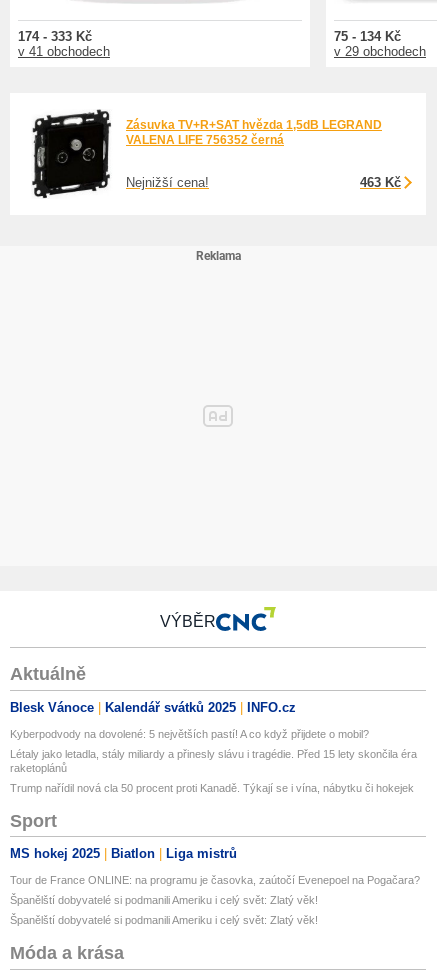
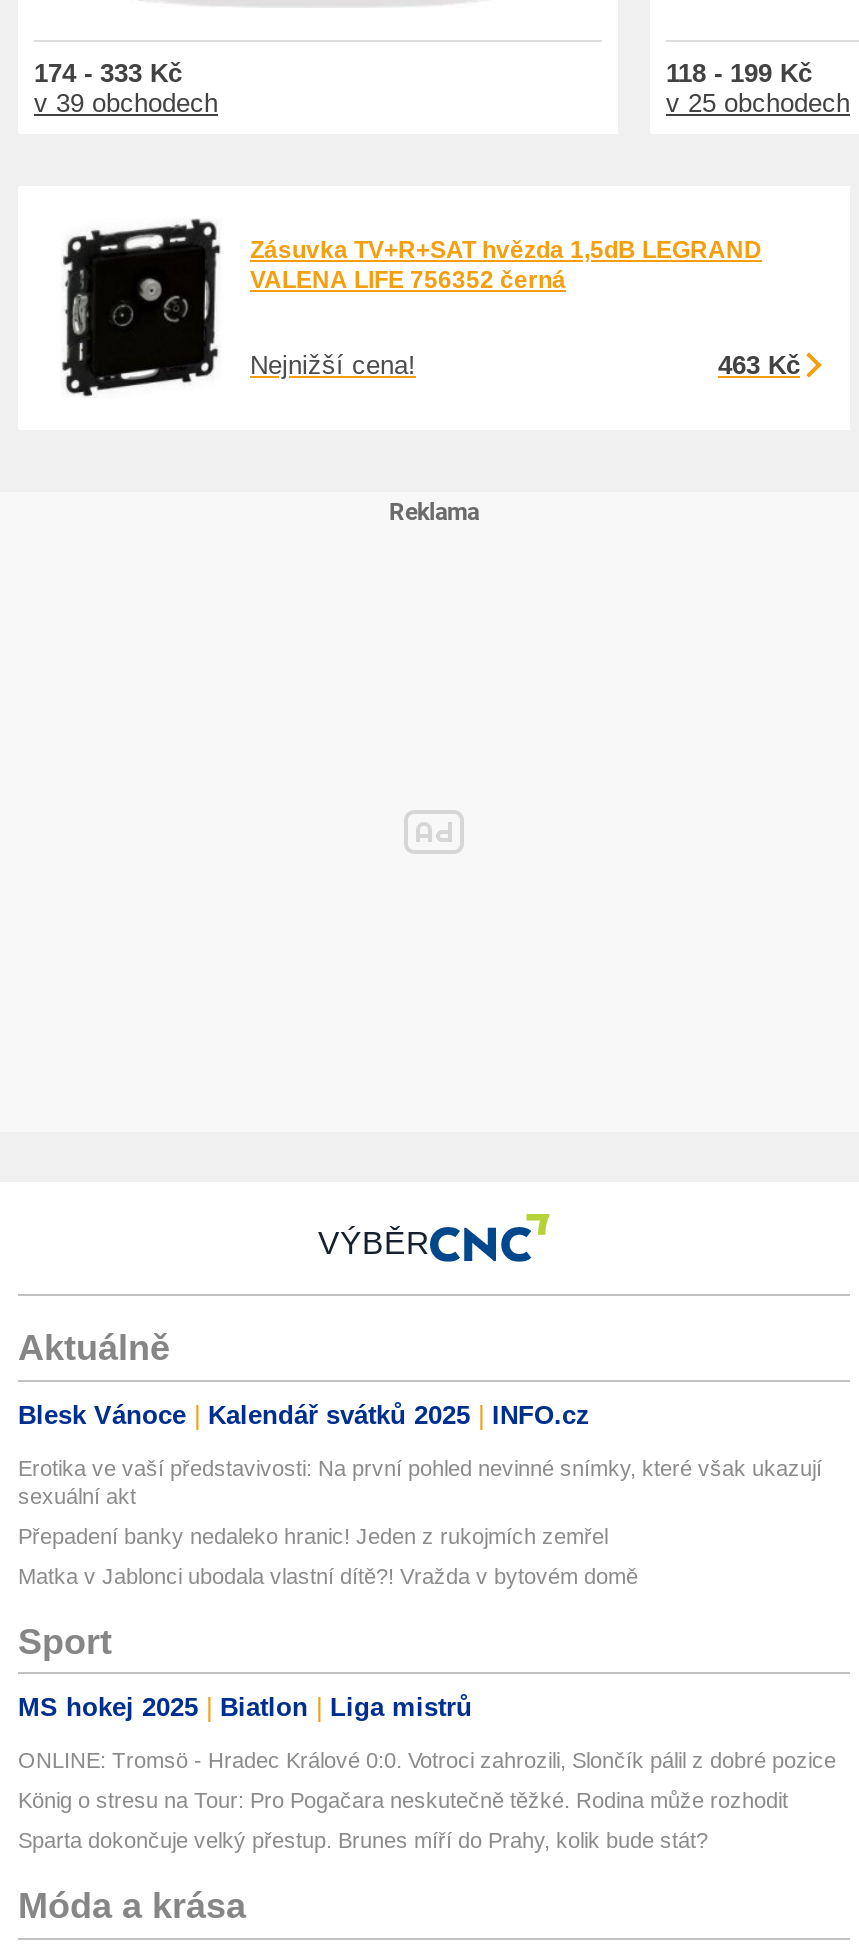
- 75 - 134 Kč
+ 118 - 199 Kč

- v 41 obchodech
+ v 39 obchodech

- v 29 obchodech
+ v 25 obchodech

- Kyberpodvody na dovolené: 5 největších pastí! A co když přijdete o mobil?
+ Erotika ve vaší představivosti: Na první pohled nevinné snímky, které však ukazují
+ sexuální akt

- Létaly jako letadla, stály miliardy a přinesly slávu i tragédie. Před 15 lety skončila éra
- raketoplánů
+ Přepadení banky nedaleko hranic! Jeden z rukojmích zemřel

- Trump nařídil nová cla 50 procent proti Kanadě. Týkají se i vína, nábytku či hokejek
+ Matka v Jablonci ubodala vlastní dítě?! Vražda v bytovém domě

- Tour de France ONLINE: na programu je časovka, zaútočí Evenepoel na Pogačara?
+ ONLINE: Tromsö - Hradec Králové 0:0. Votroci zahrozili, Slončík pálil z dobré pozice

- Španělští dobyvatelé si podmanili Ameriku i celý svět: Zlatý věk!
+ König o stresu na Tour: Pro Pogačara neskutečně těžké. Rodina může rozhodit

- Španělští dobyvatelé si podmanili Ameriku i celý svět: Zlatý věk!
+ Sparta dokončuje velký přestup. Brunes míří do Prahy, kolik bude stát?
